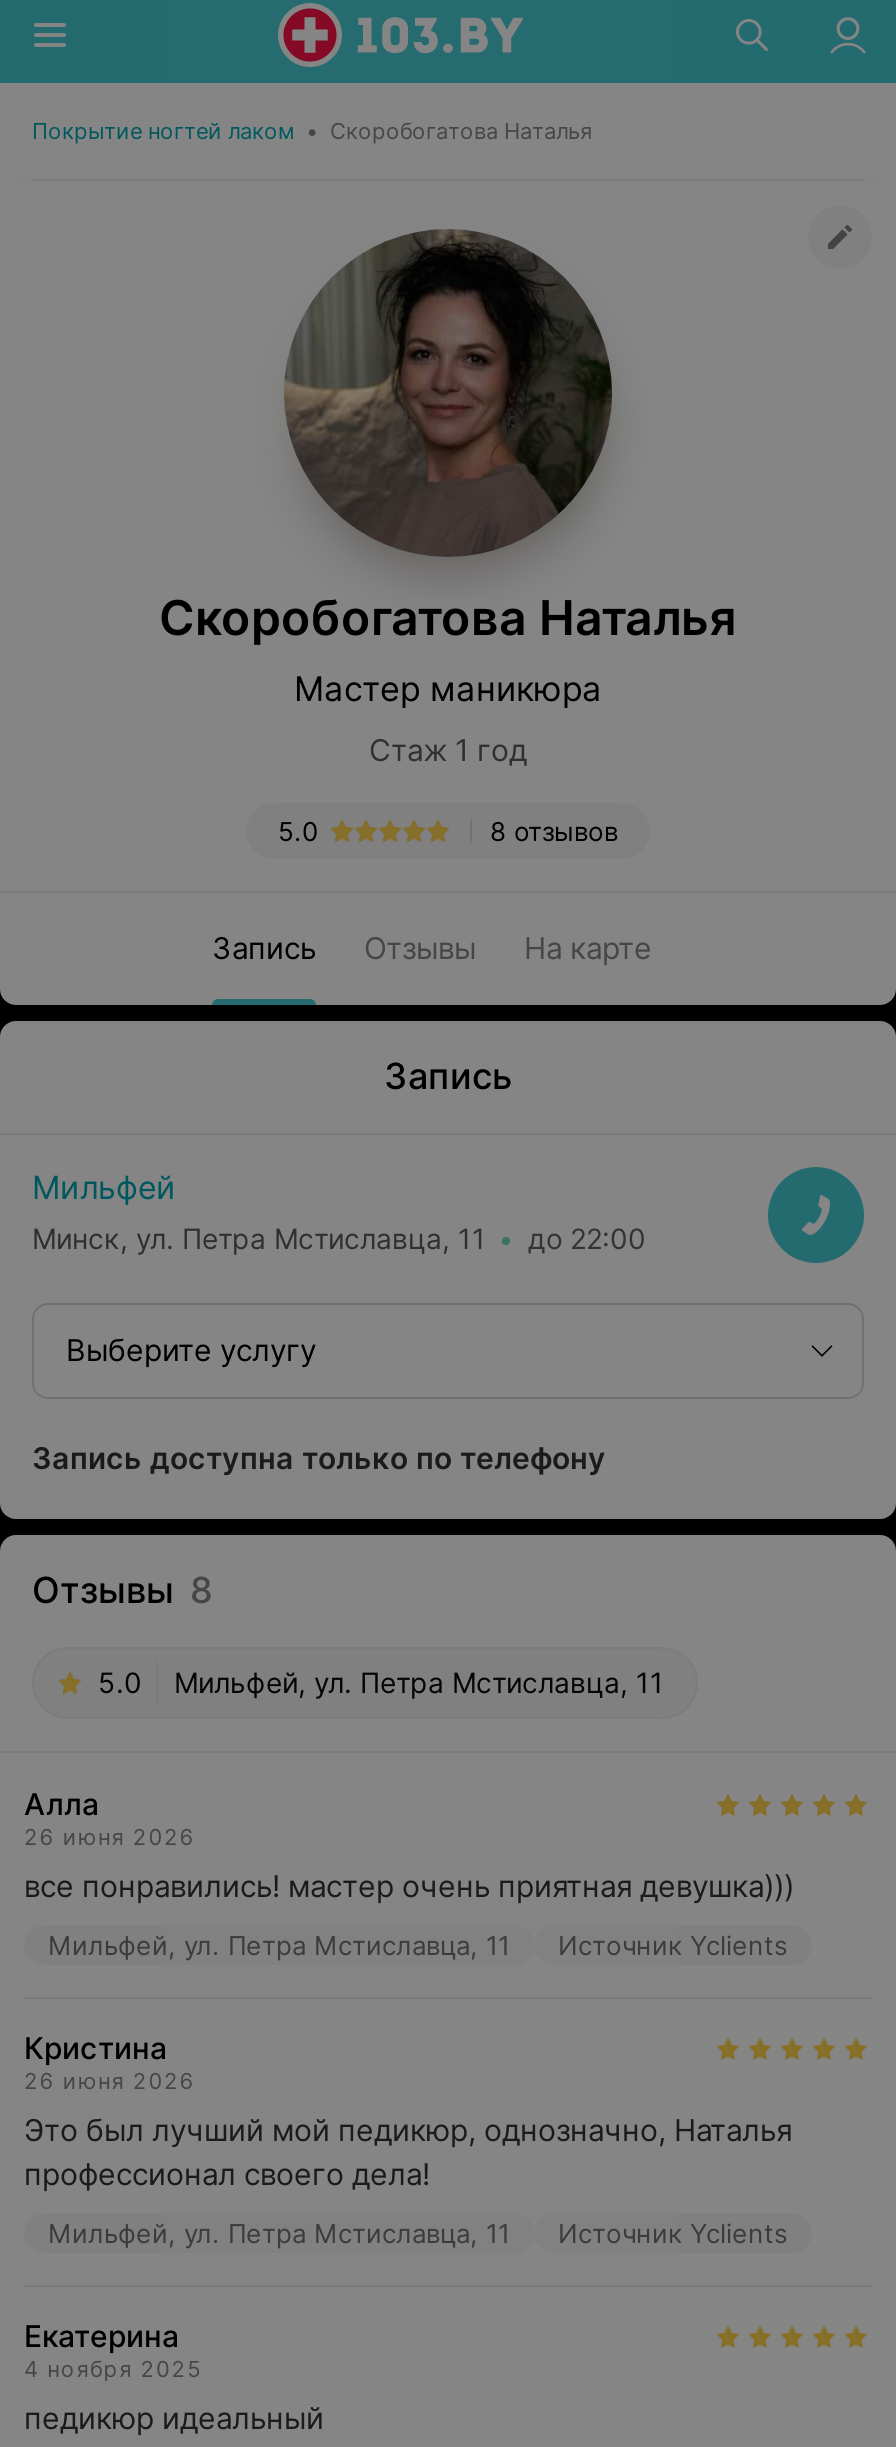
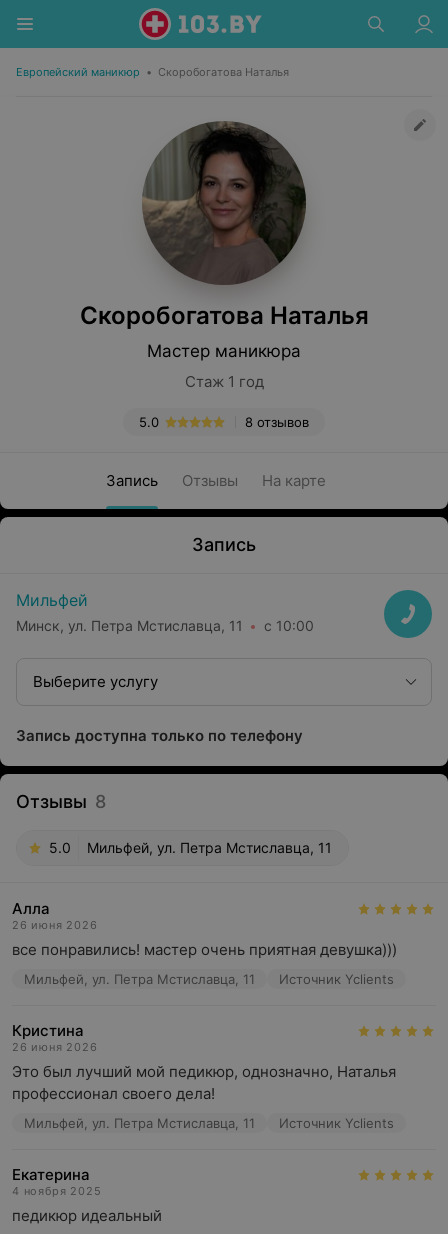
- Покрытие ногтей лаком • Скоробогатова Наталья
+ Европейский маникюр • Скоробогатова Наталья

- Минск, ул. Петра Мстиславца, 11 до 22:00
+ Минск, ул. Петра Мстиславца, 11 с 10:00
